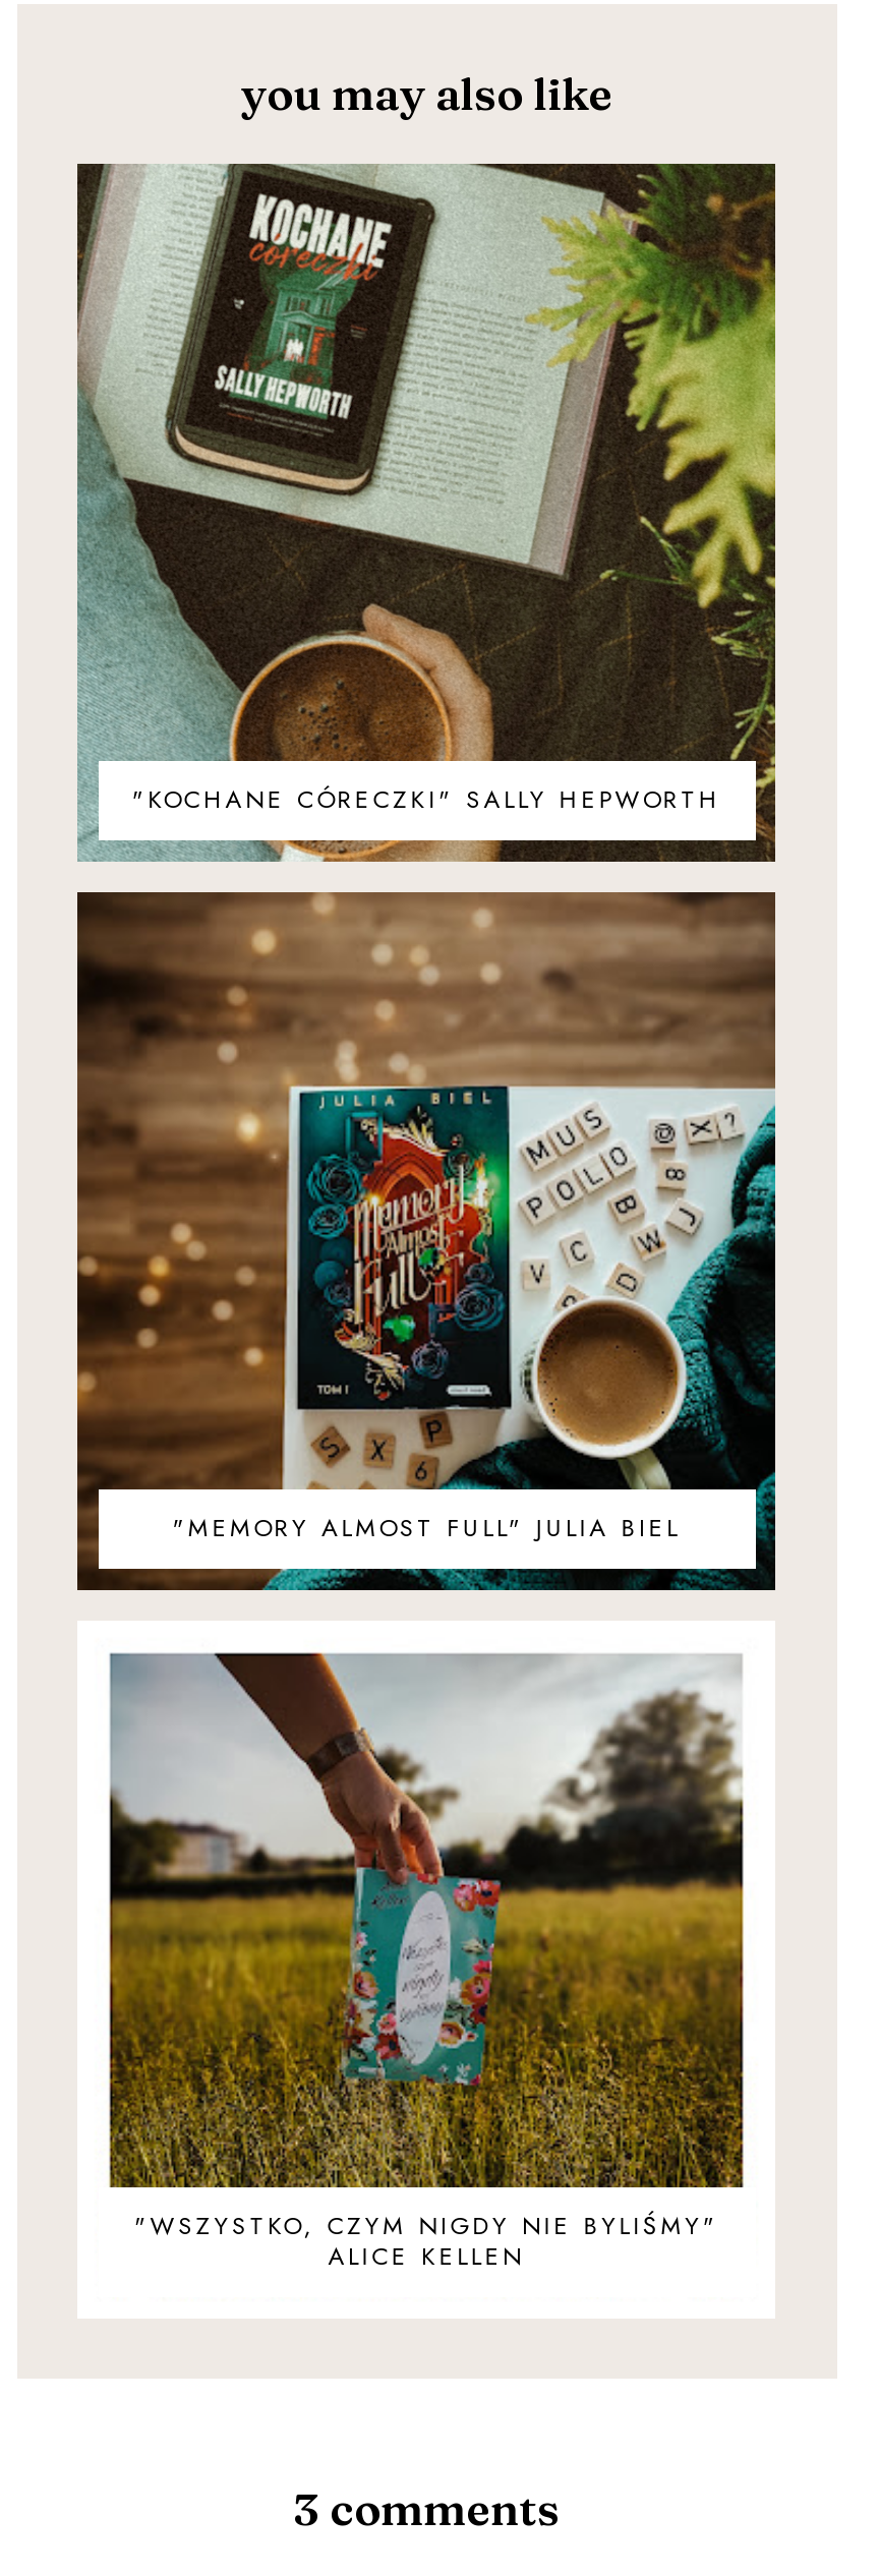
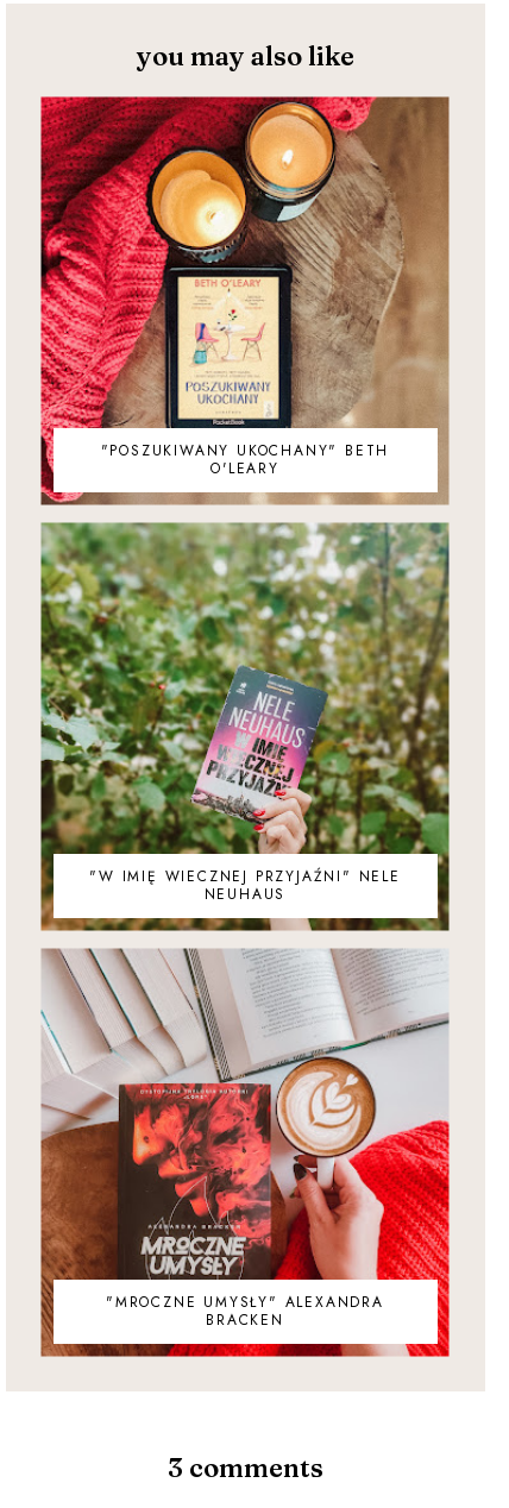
- [image]
- "KOCHANE CÓRECZKI" SALLY HEPWORTH
+ [image]
+ "POSZUKIWANY UKOCHANY" BETH
+ O'LEARY

- [image]
- "MEMORY ALMOST FULL" JULIA BIEL
+ [image]
+ "W IMIĘ WIECZNEJ PRZYJAŹNI" NELE
+ NEUHAUS

- [image]
- "WSZYSTKO, CZYM NIGDY NIE BYLIŚMY"
- ALICE KELLEN
+ [image]
+ "MROCZNE UMYSŁY" ALEXANDRA
+ BRACKEN
